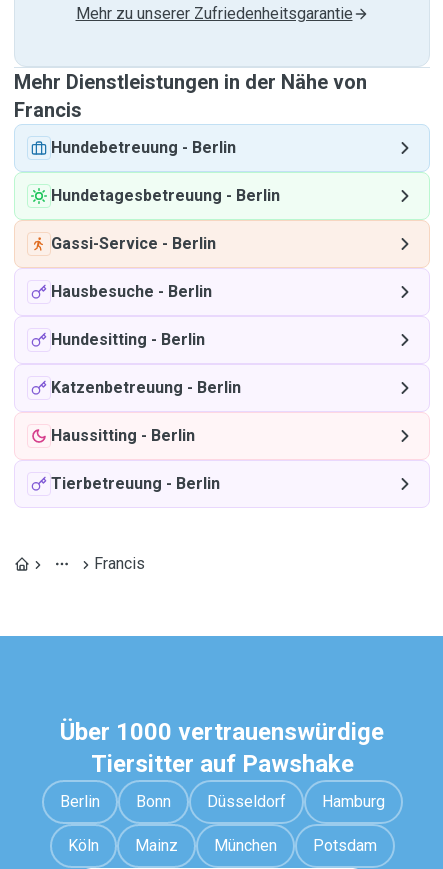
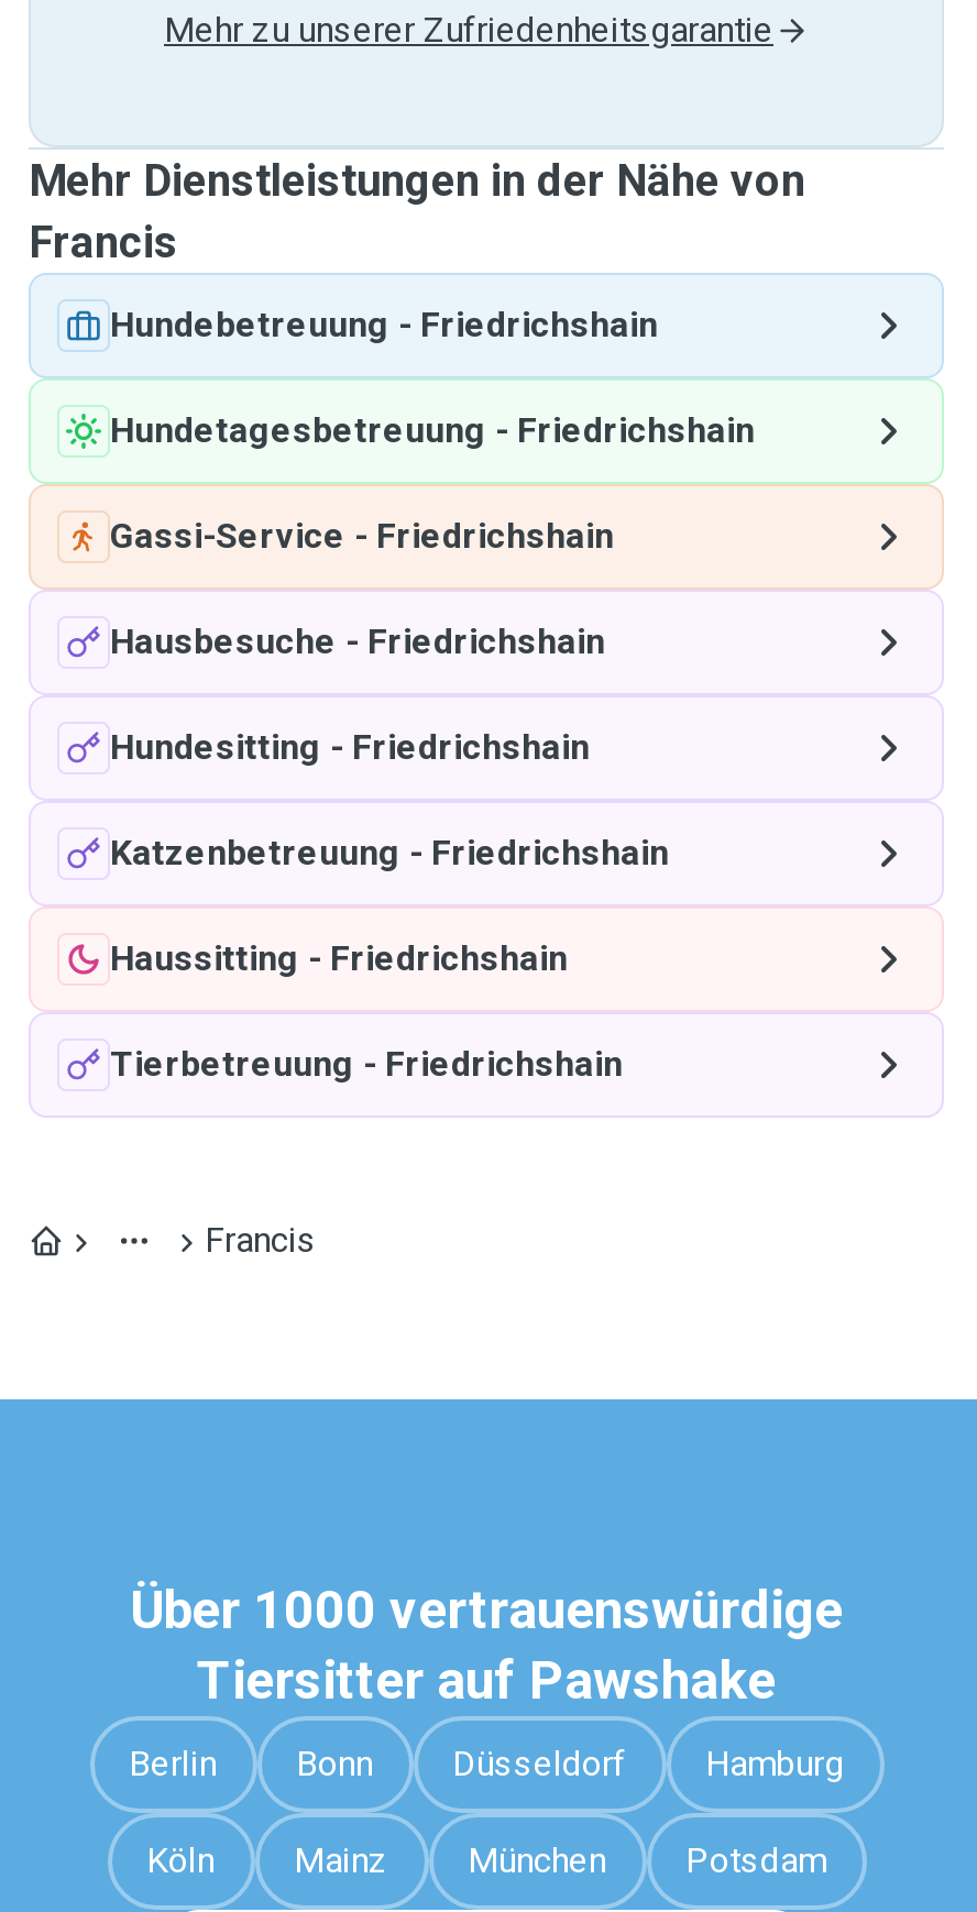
- Hundebetreuung - Berlin
+ Hundebetreuung - Friedrichshain

- Hundetagesbetreuung - Berlin
+ Hundetagesbetreuung - Friedrichshain

- Gassi-Service - Berlin
+ Gassi-Service - Friedrichshain

- Hausbesuche - Berlin
+ Hausbesuche - Friedrichshain

- Hundesitting - Berlin
+ Hundesitting - Friedrichshain

- Katzenbetreuung - Berlin
+ Katzenbetreuung - Friedrichshain

- Haussitting - Berlin
+ Haussitting - Friedrichshain

- Tierbetreuung - Berlin
+ Tierbetreuung - Friedrichshain
